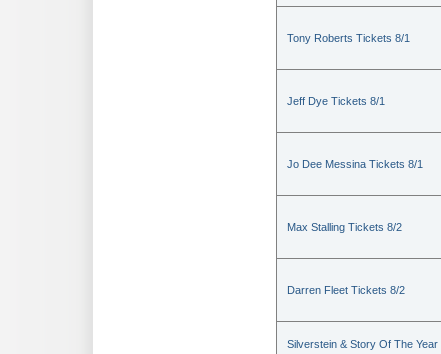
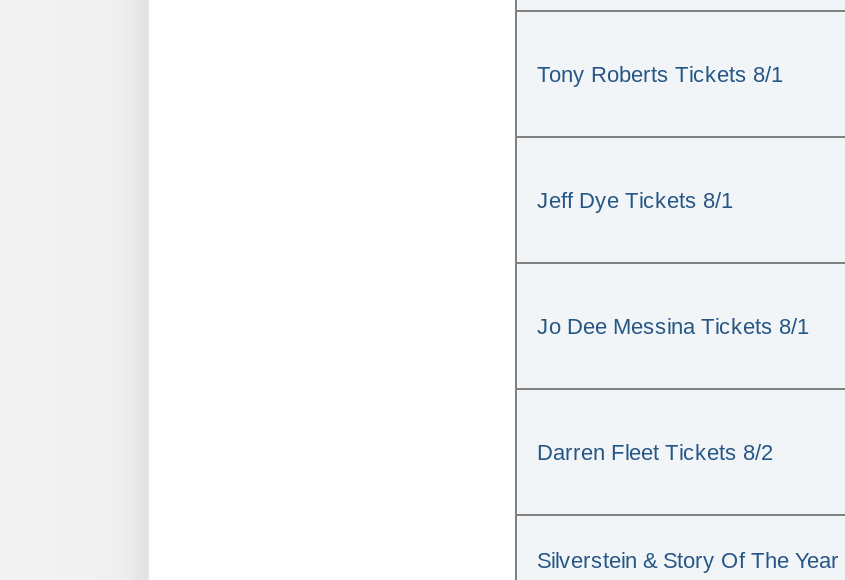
- Max Stalling Tickets 8/2
